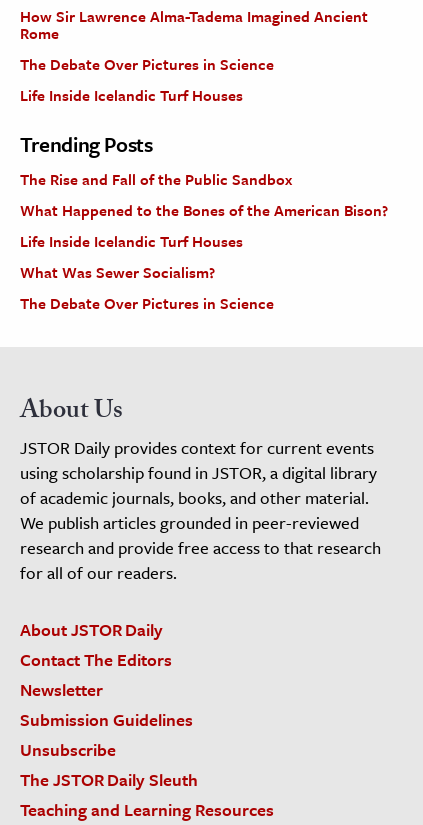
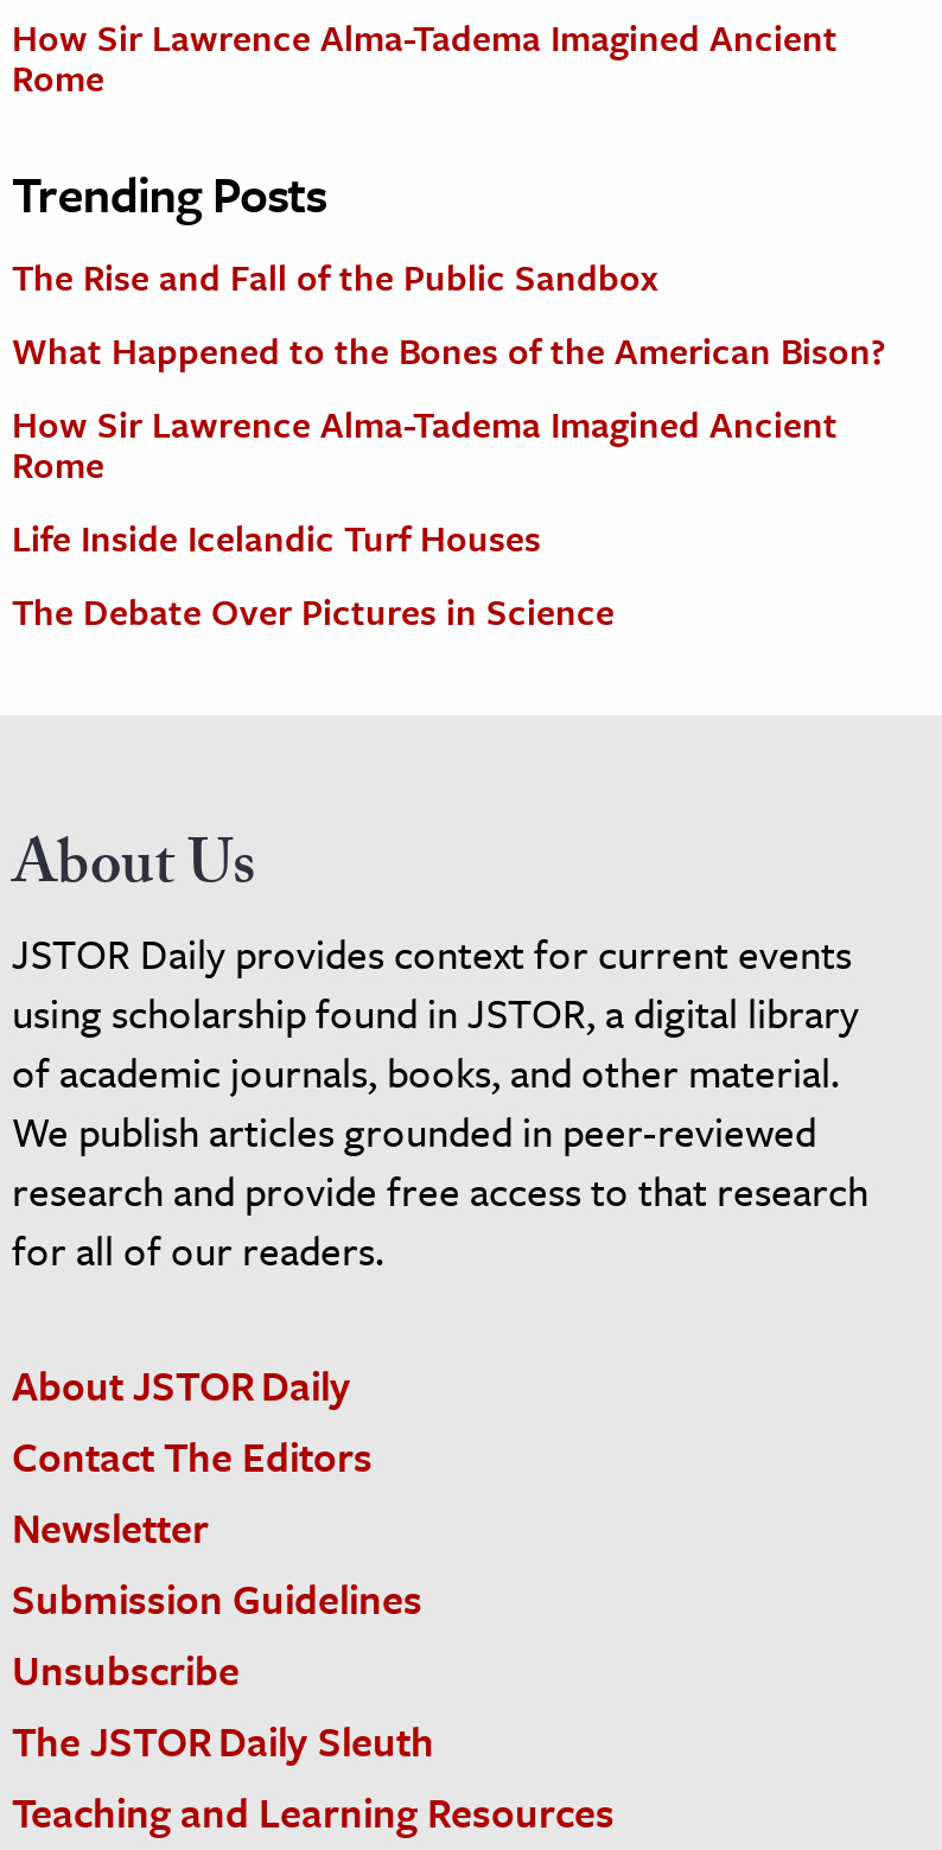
- The Debate Over Pictures in Science
- Life Inside Icelandic Turf Houses

moved up: Trending Posts | The Rise and Fall of the Public Sandbox | What Happened to the Bones of the American Bison?

+ How Sir Lawrence Alma-Tadema Imagined Ancient
+ Rome

- What Was Sewer Socialism?
